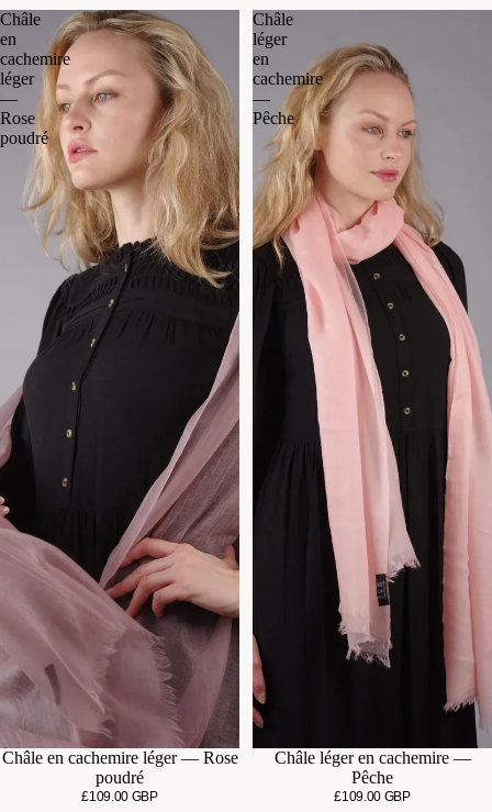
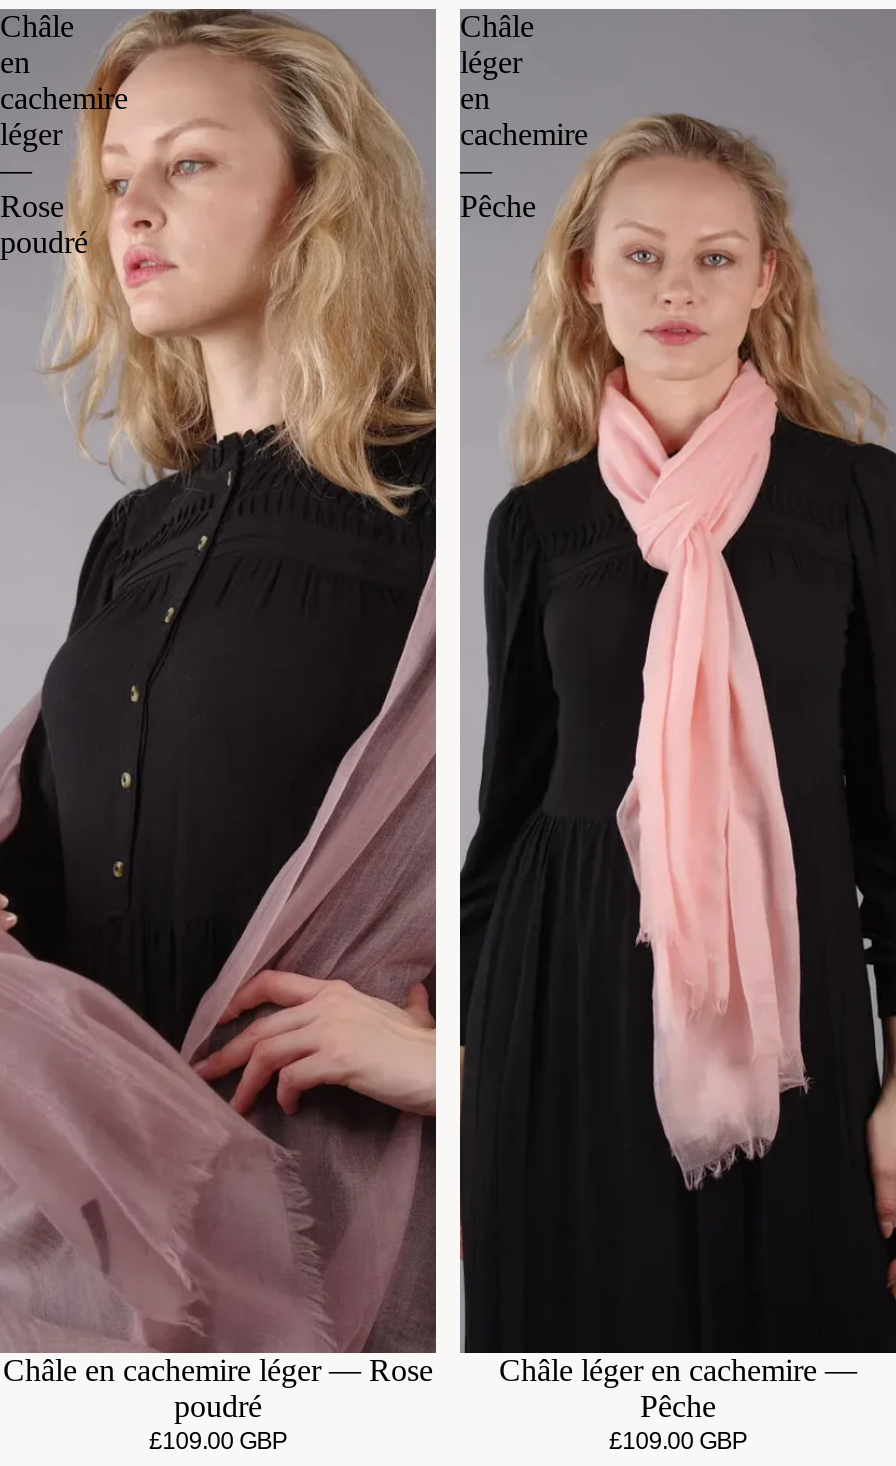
- [image]
+ [image]
